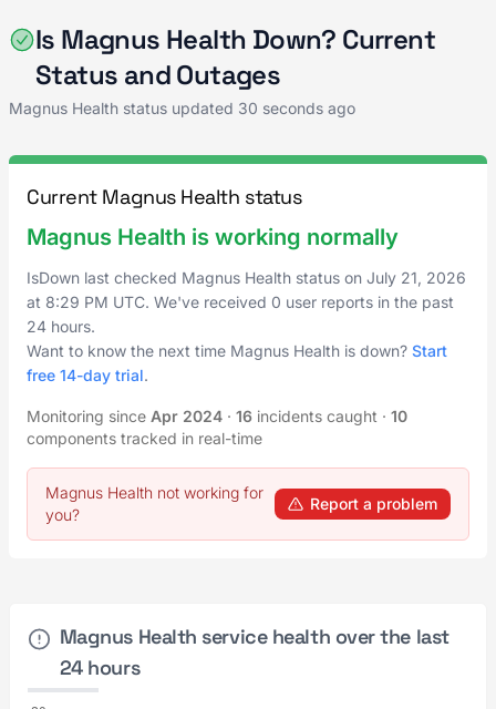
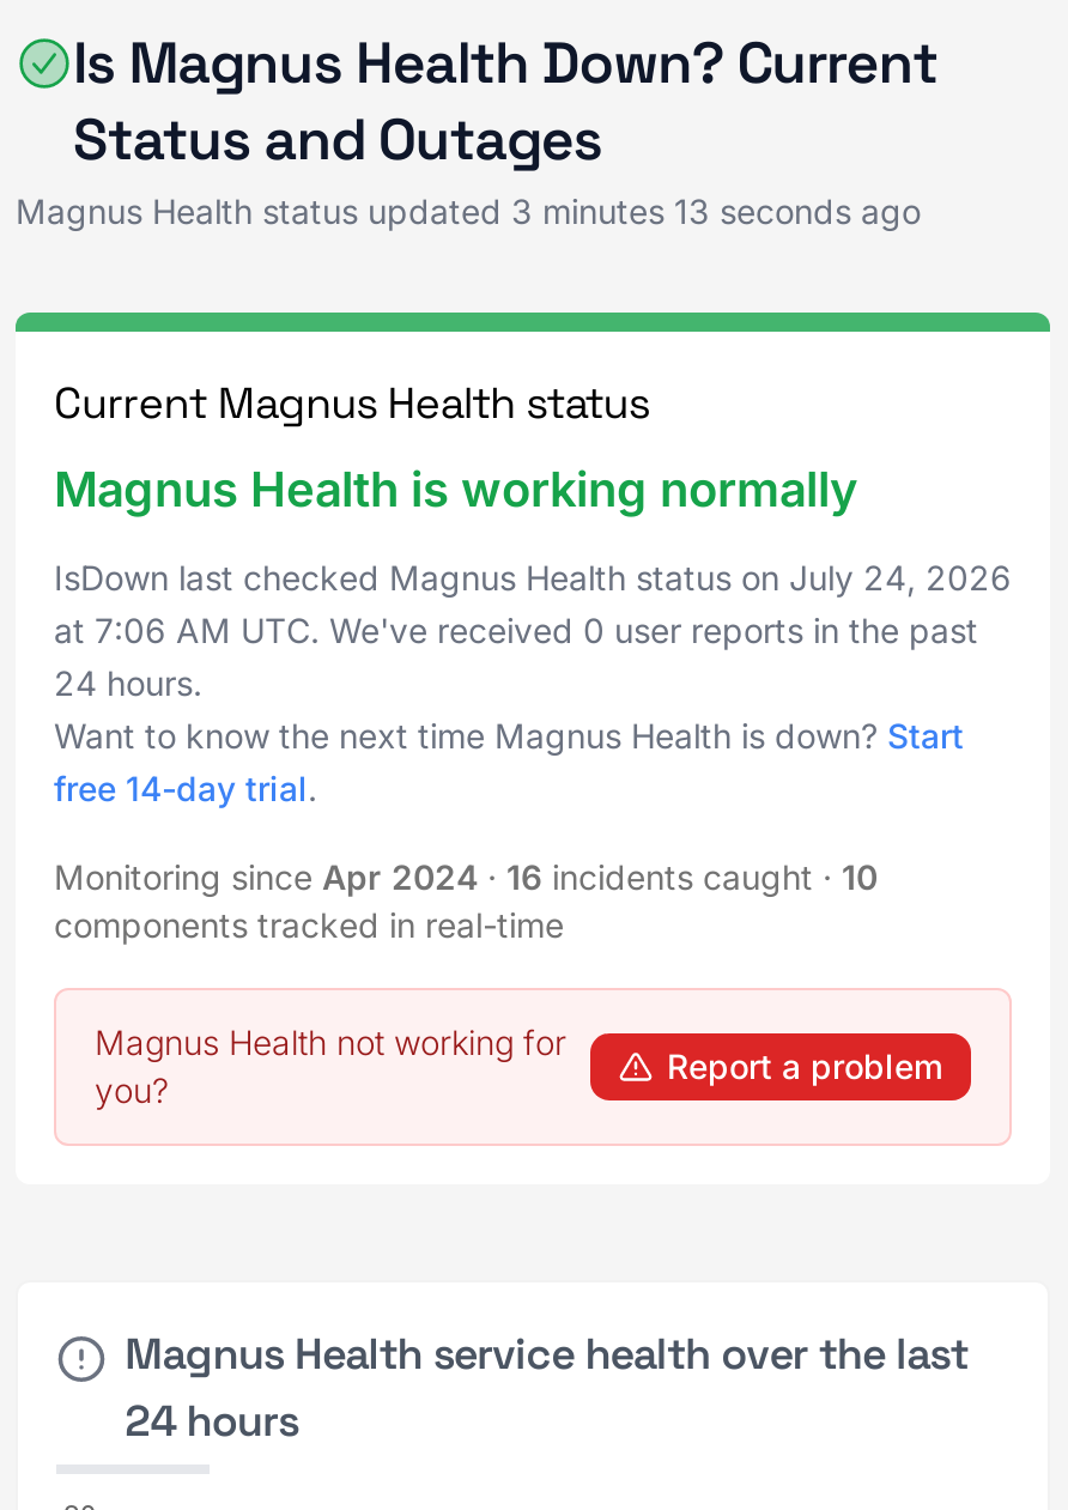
- Magnus Health status updated 30 seconds ago
+ Magnus Health status updated 3 minutes 13 seconds ago

- IsDown last checked Magnus Health status on July 21, 2026
+ IsDown last checked Magnus Health status on July 24, 2026

- at 8:29 PM UTC. We've received 0 user reports in the past
+ at 7:06 AM UTC. We've received 0 user reports in the past
